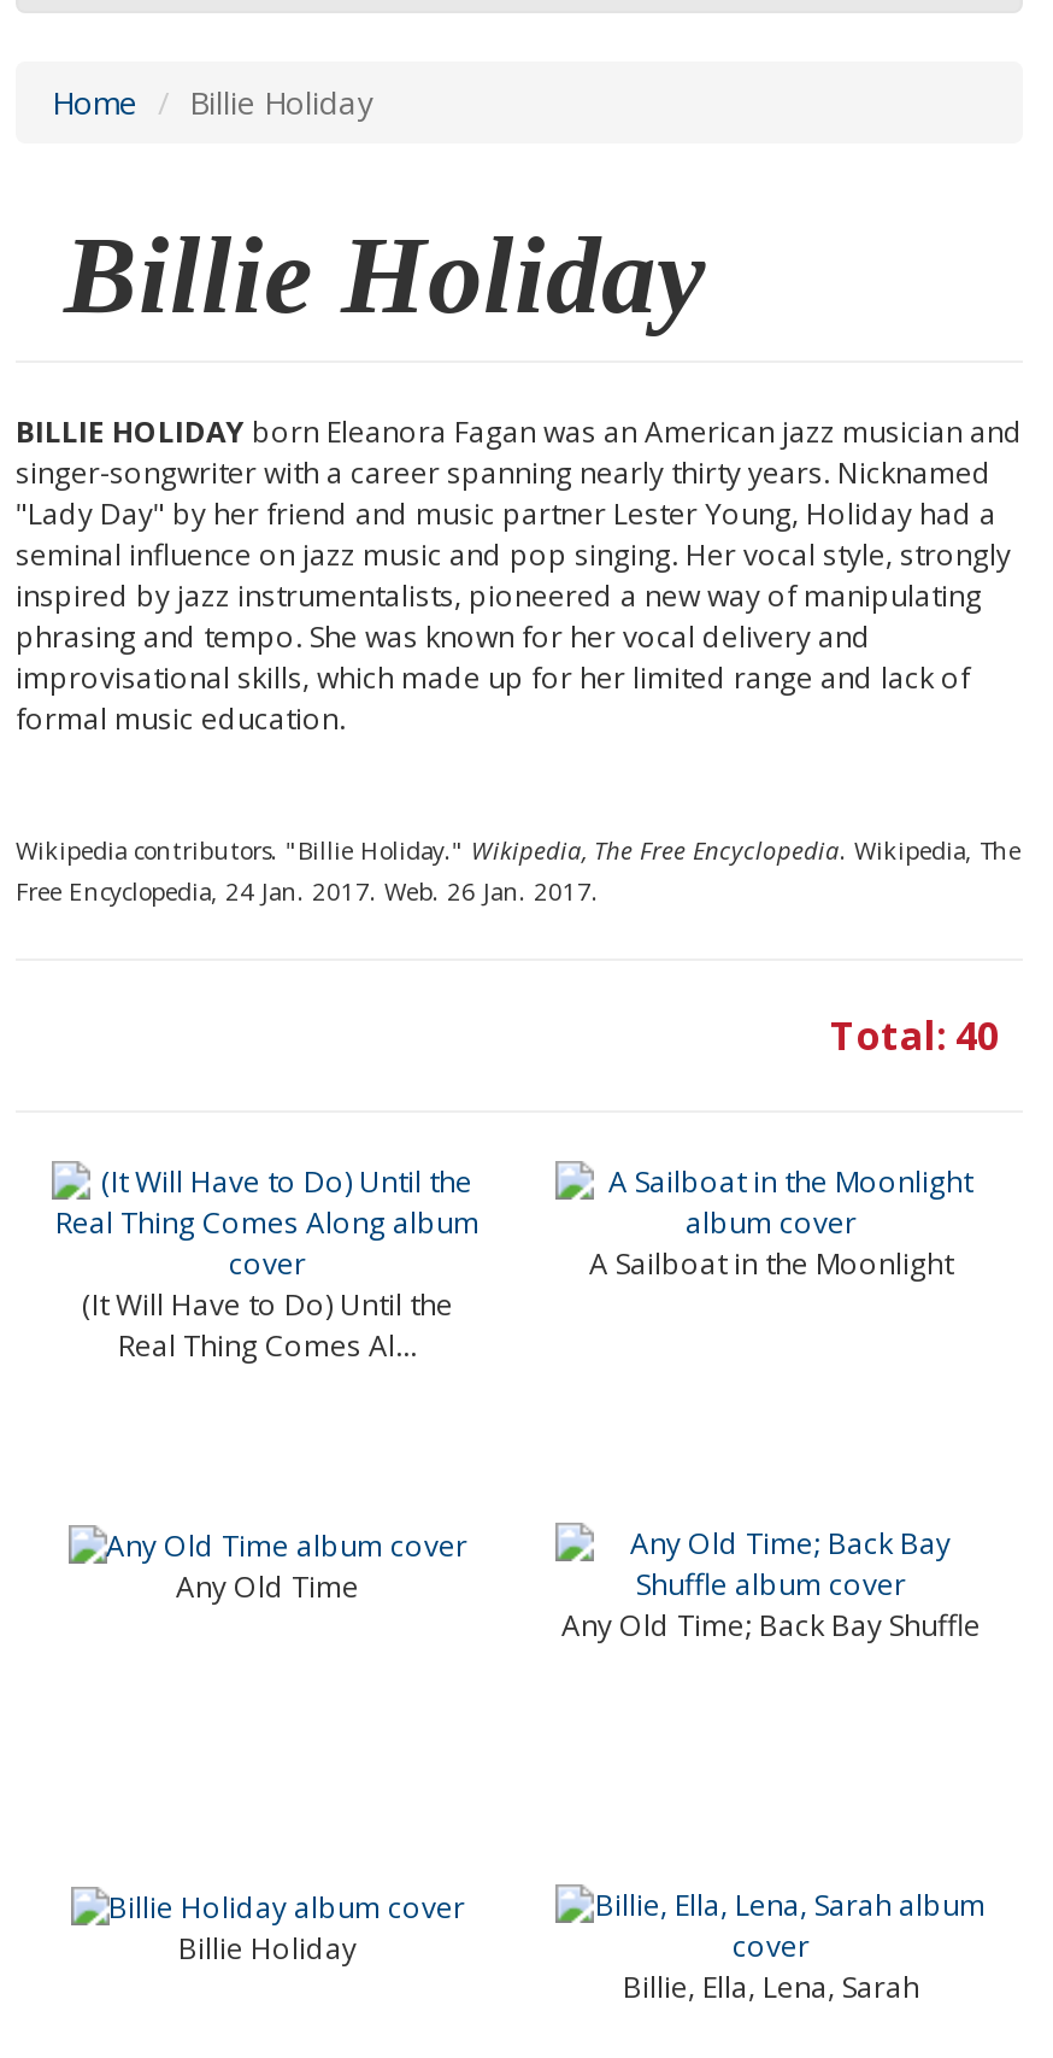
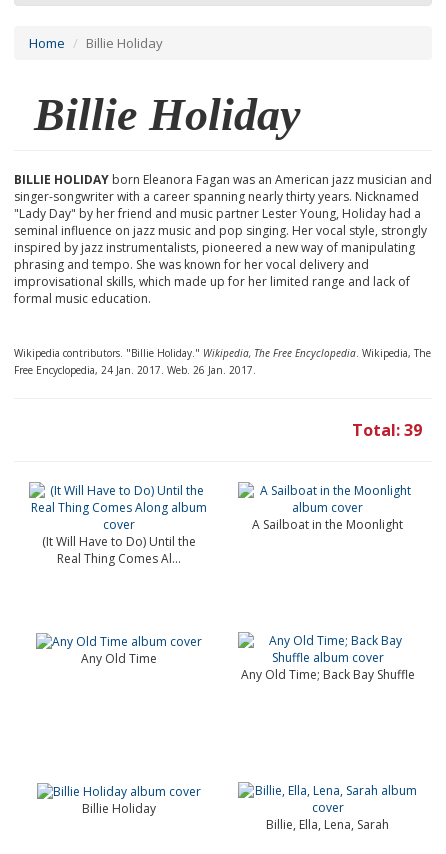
- Total: 40
+ Total: 39
